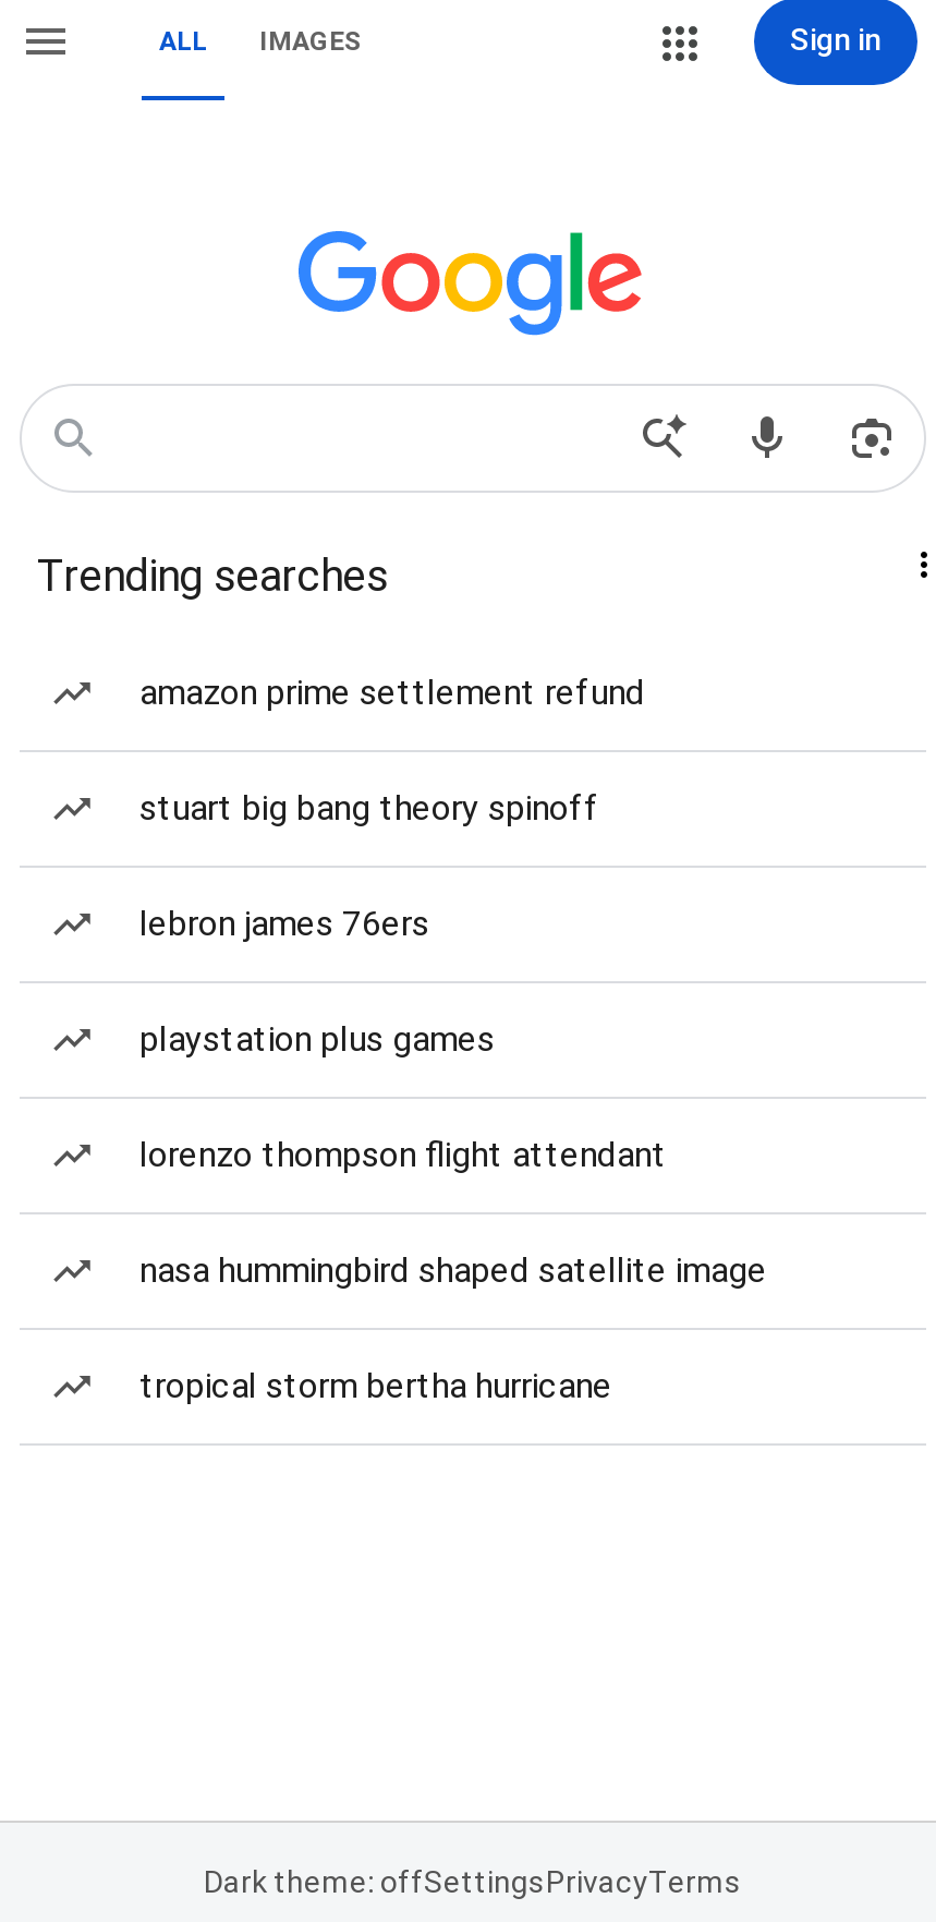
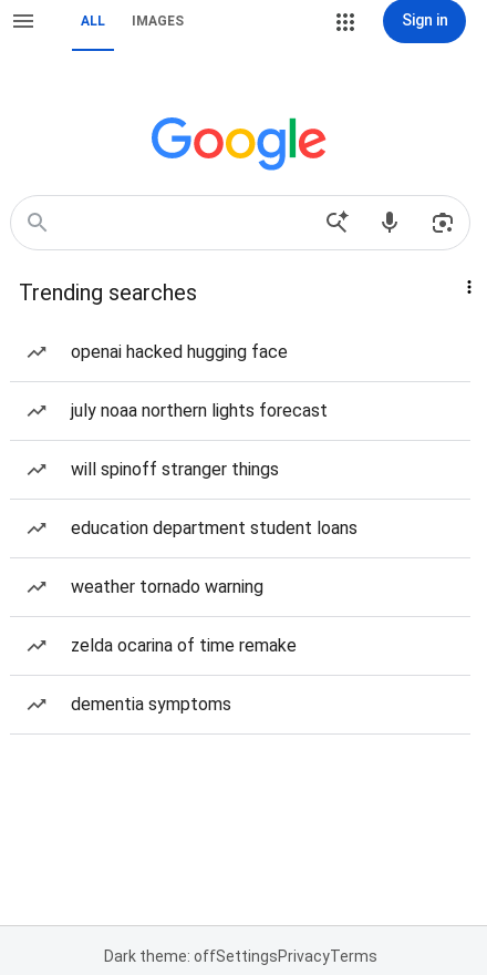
- amazon prime settlement refund
+ openai hacked hugging face

- stuart big bang theory spinoff
+ july noaa northern lights forecast

- lebron james 76ers
+ will spinoff stranger things

- playstation plus games
+ education department student loans

- lorenzo thompson flight attendant
+ weather tornado warning

- nasa hummingbird shaped satellite image
+ zelda ocarina of time remake

- tropical storm bertha hurricane
+ dementia symptoms
